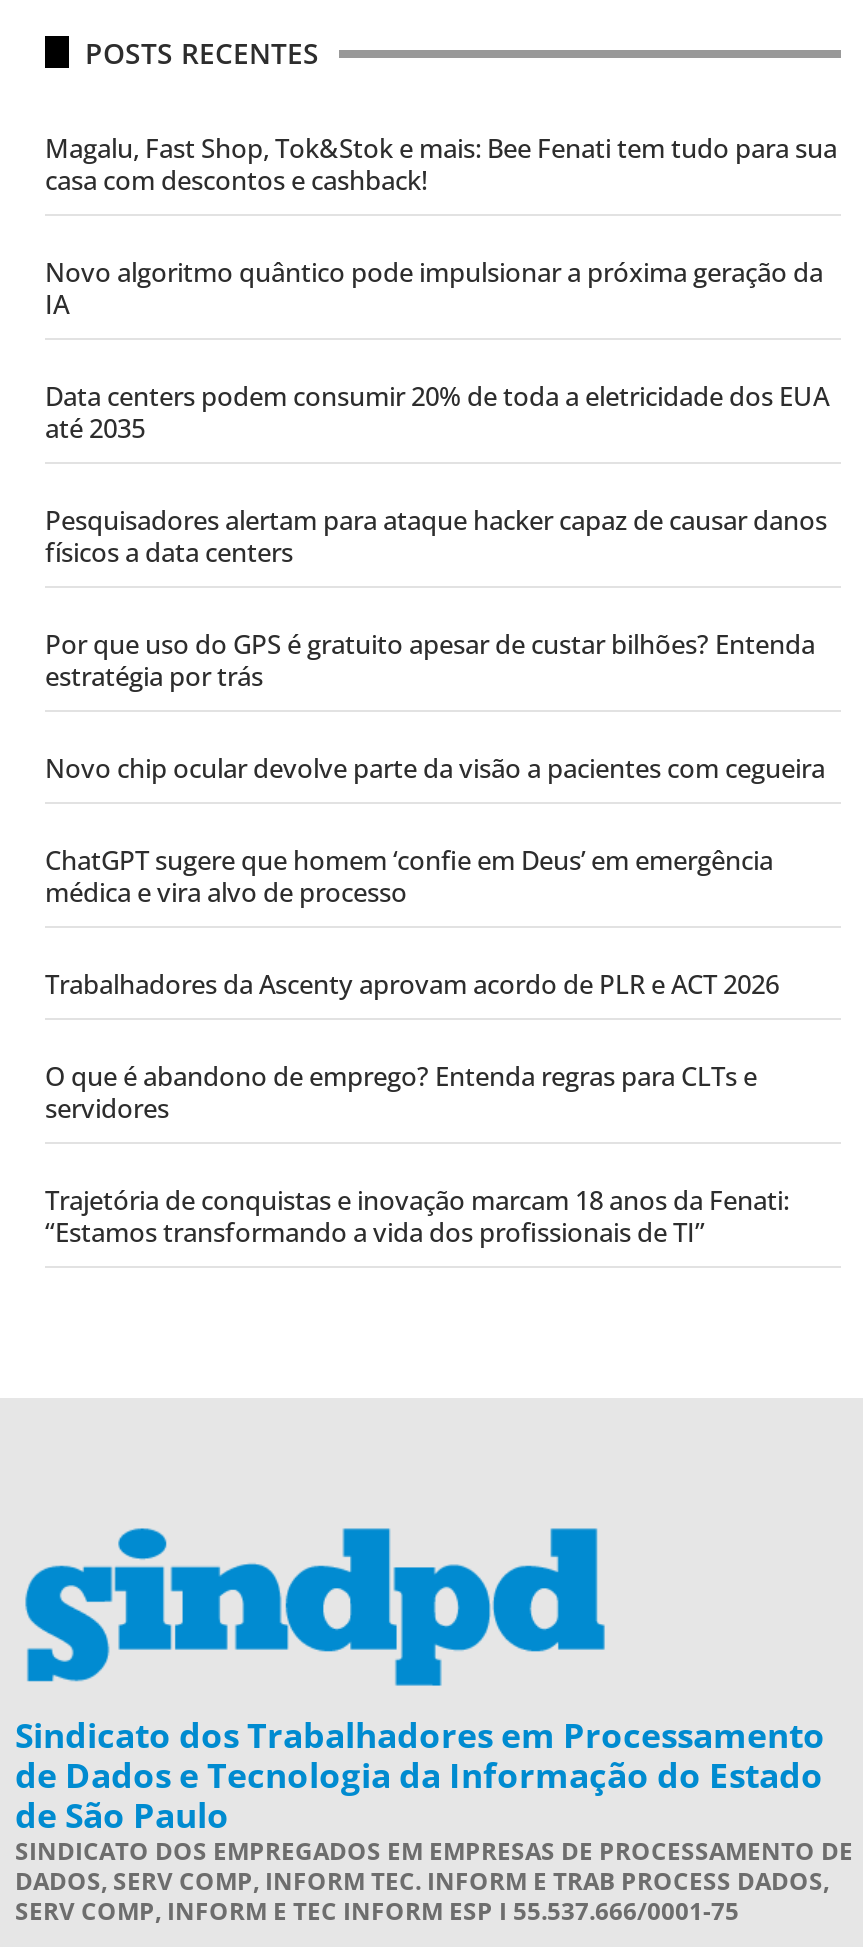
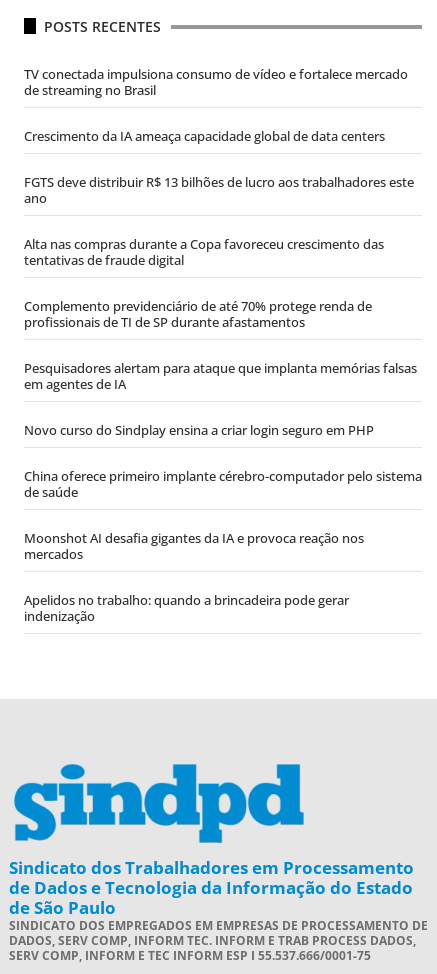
- Magalu, Fast Shop, Tok&Stok e mais: Bee Fenati tem tudo para sua
- casa com descontos e cashback!
+ TV conectada impulsiona consumo de vídeo e fortalece mercado
+ de streaming no Brasil

- Novo algoritmo quântico pode impulsionar a próxima geração da
- IA
+ Crescimento da IA ameaça capacidade global de data centers

- Data centers podem consumir 20% de toda a eletricidade dos EUA
- até 2035
+ FGTS deve distribuir R$ 13 bilhões de lucro aos trabalhadores este
+ ano

- Pesquisadores alertam para ataque hacker capaz de causar danos
- físicos a data centers
+ Alta nas compras durante a Copa favoreceu crescimento das
+ tentativas de fraude digital

- Por que uso do GPS é gratuito apesar de custar bilhões? Entenda
- estratégia por trás
+ Complemento previdenciário de até 70% protege renda de
+ profissionais de TI de SP durante afastamentos

- Novo chip ocular devolve parte da visão a pacientes com cegueira
+ Pesquisadores alertam para ataque que implanta memórias falsas
+ em agentes de IA

- ChatGPT sugere que homem ‘confie em Deus’ em emergência
- médica e vira alvo de processo
+ Novo curso do Sindplay ensina a criar login seguro em PHP

- Trabalhadores da Ascenty aprovam acordo de PLR e ACT 2026
+ China oferece primeiro implante cérebro-computador pelo sistema
+ de saúde

- O que é abandono de emprego? Entenda regras para CLTs e
- servidores
+ Moonshot AI desafia gigantes da IA e provoca reação nos
+ mercados

- Trajetória de conquistas e inovação marcam 18 anos da Fenati:
- “Estamos transformando a vida dos profissionais de TI”
+ Apelidos no trabalho: quando a brincadeira pode gerar
+ indenização
